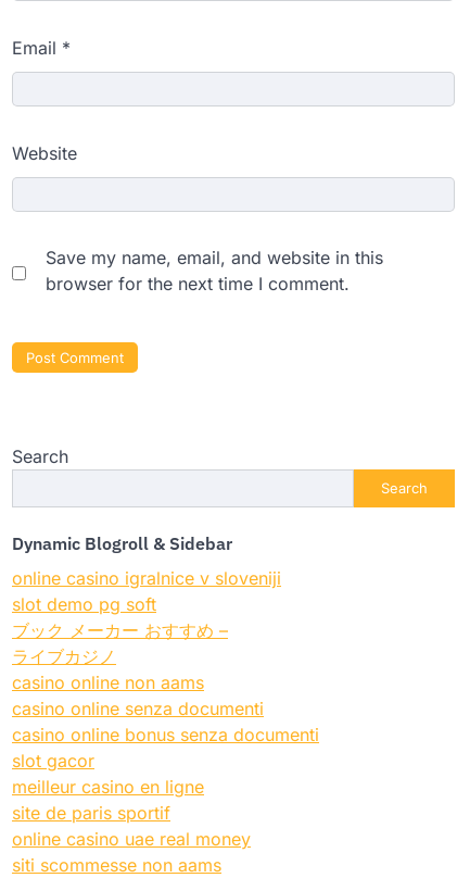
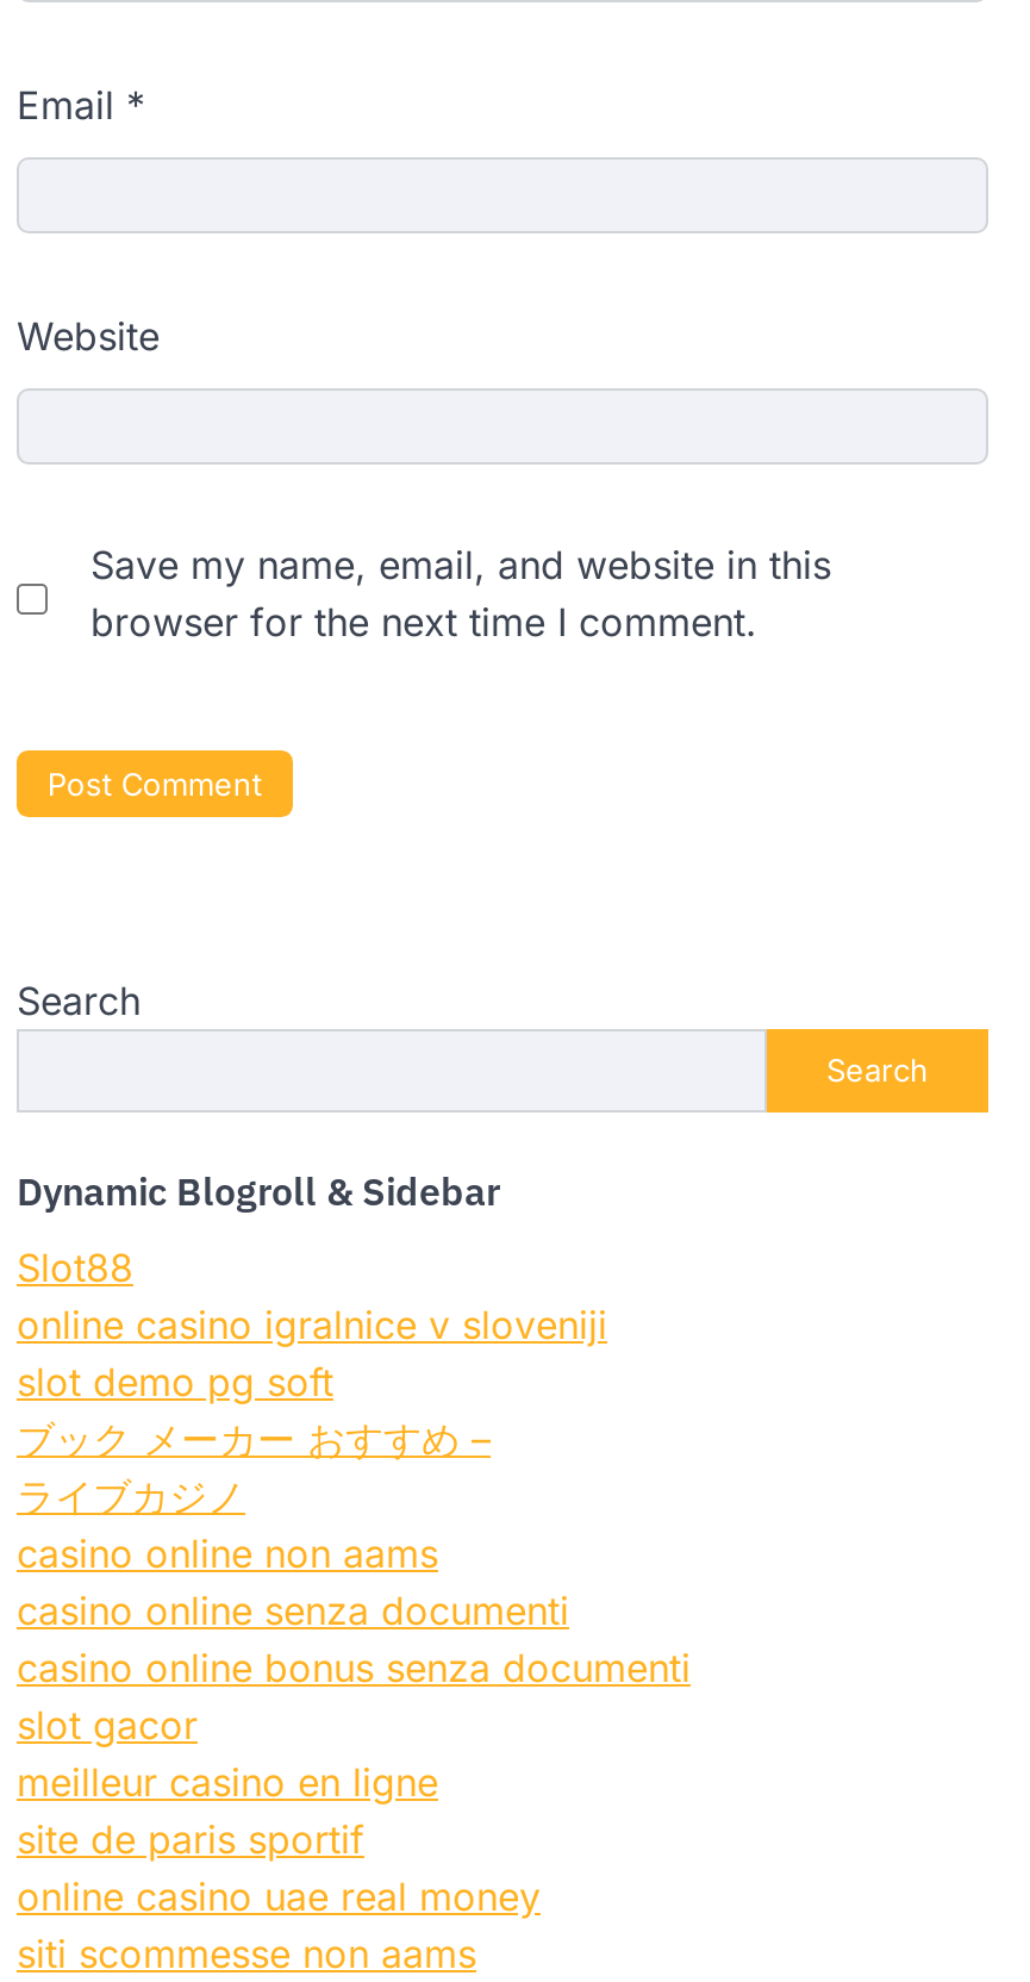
+ Slot88
